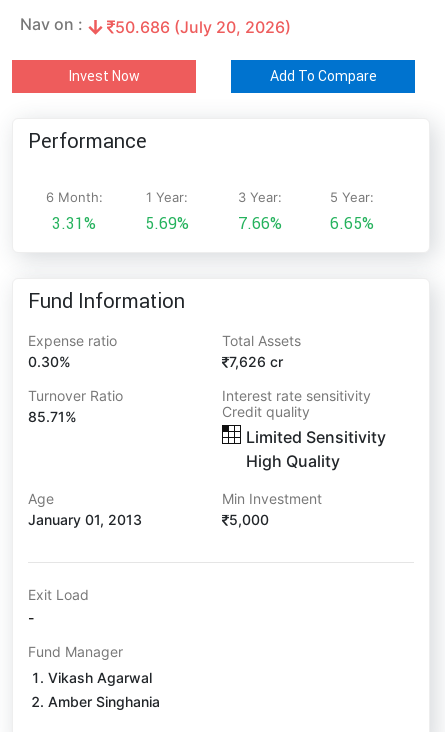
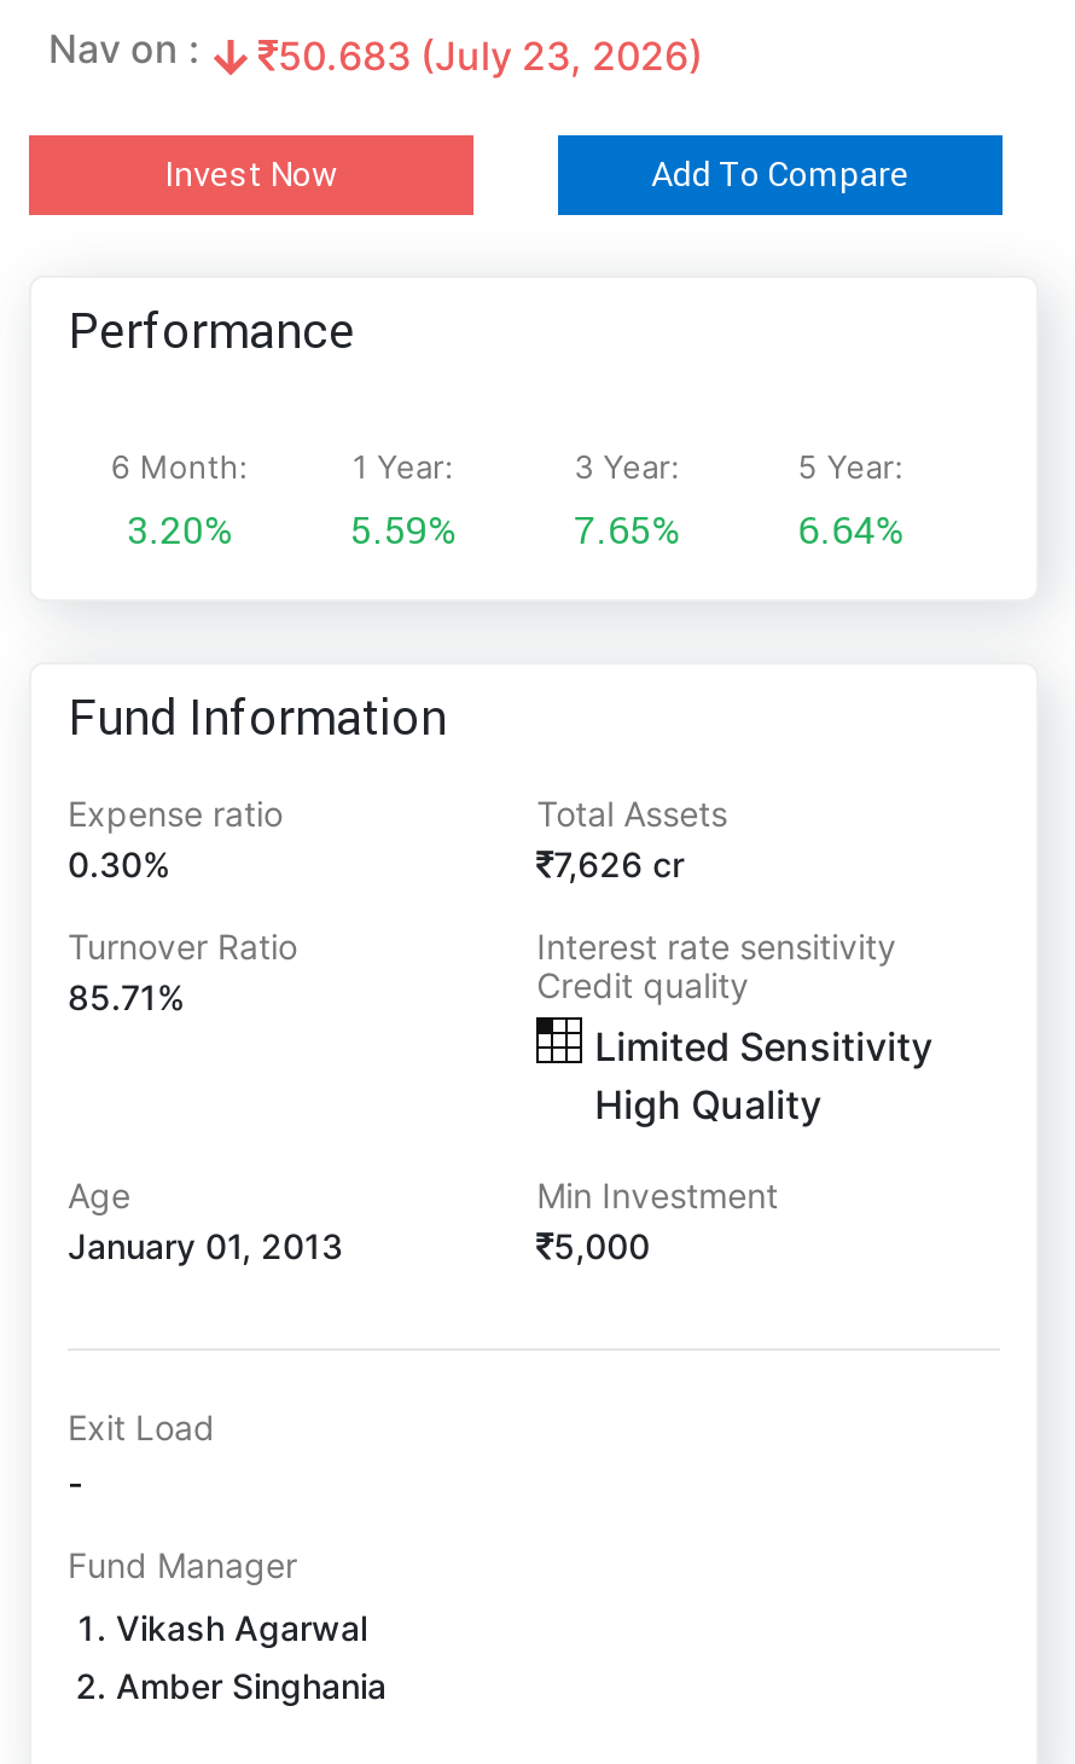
- Nav on : 50.686 (July 20, 2026)
+ Nav on : 50.683 (July 23, 2026)

- 3.31%
+ 3.20%

- 5.69%
+ 5.59%

- 7.66%
+ 7.65%

- 6.65%
+ 6.64%
